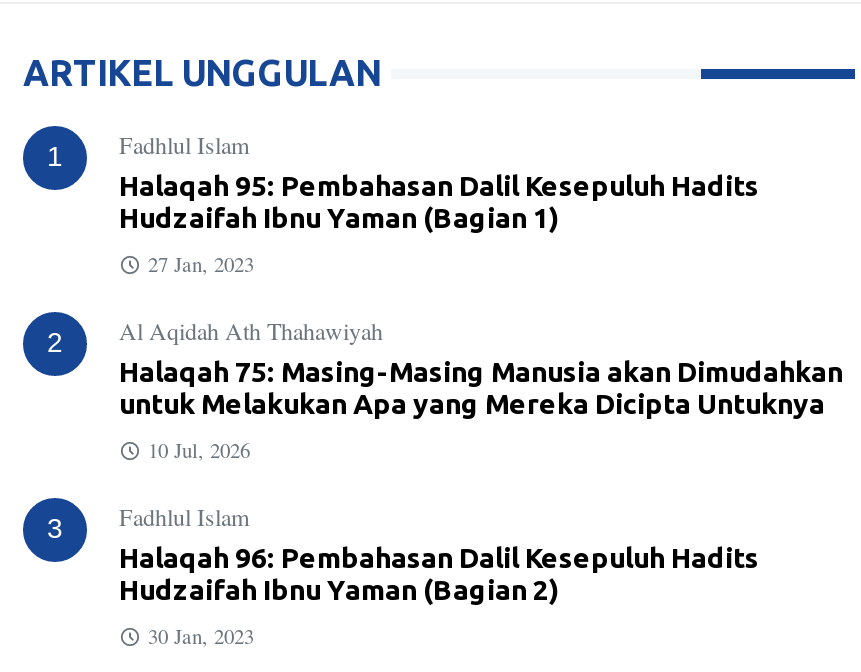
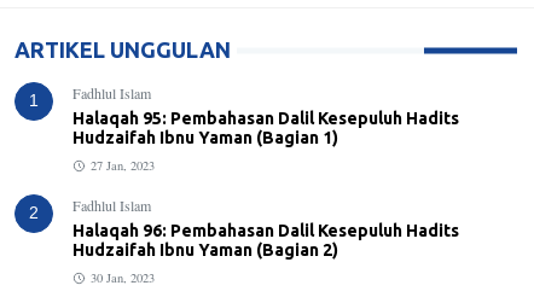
- Al Aqidah Ath Thahawiyah
- Halaqah 75: Masing-Masing Manusia akan Dimudahkan
- untuk Melakukan Apa yang Mereka Dicipta Untuknya
- 10 Jul, 2026
- 3
